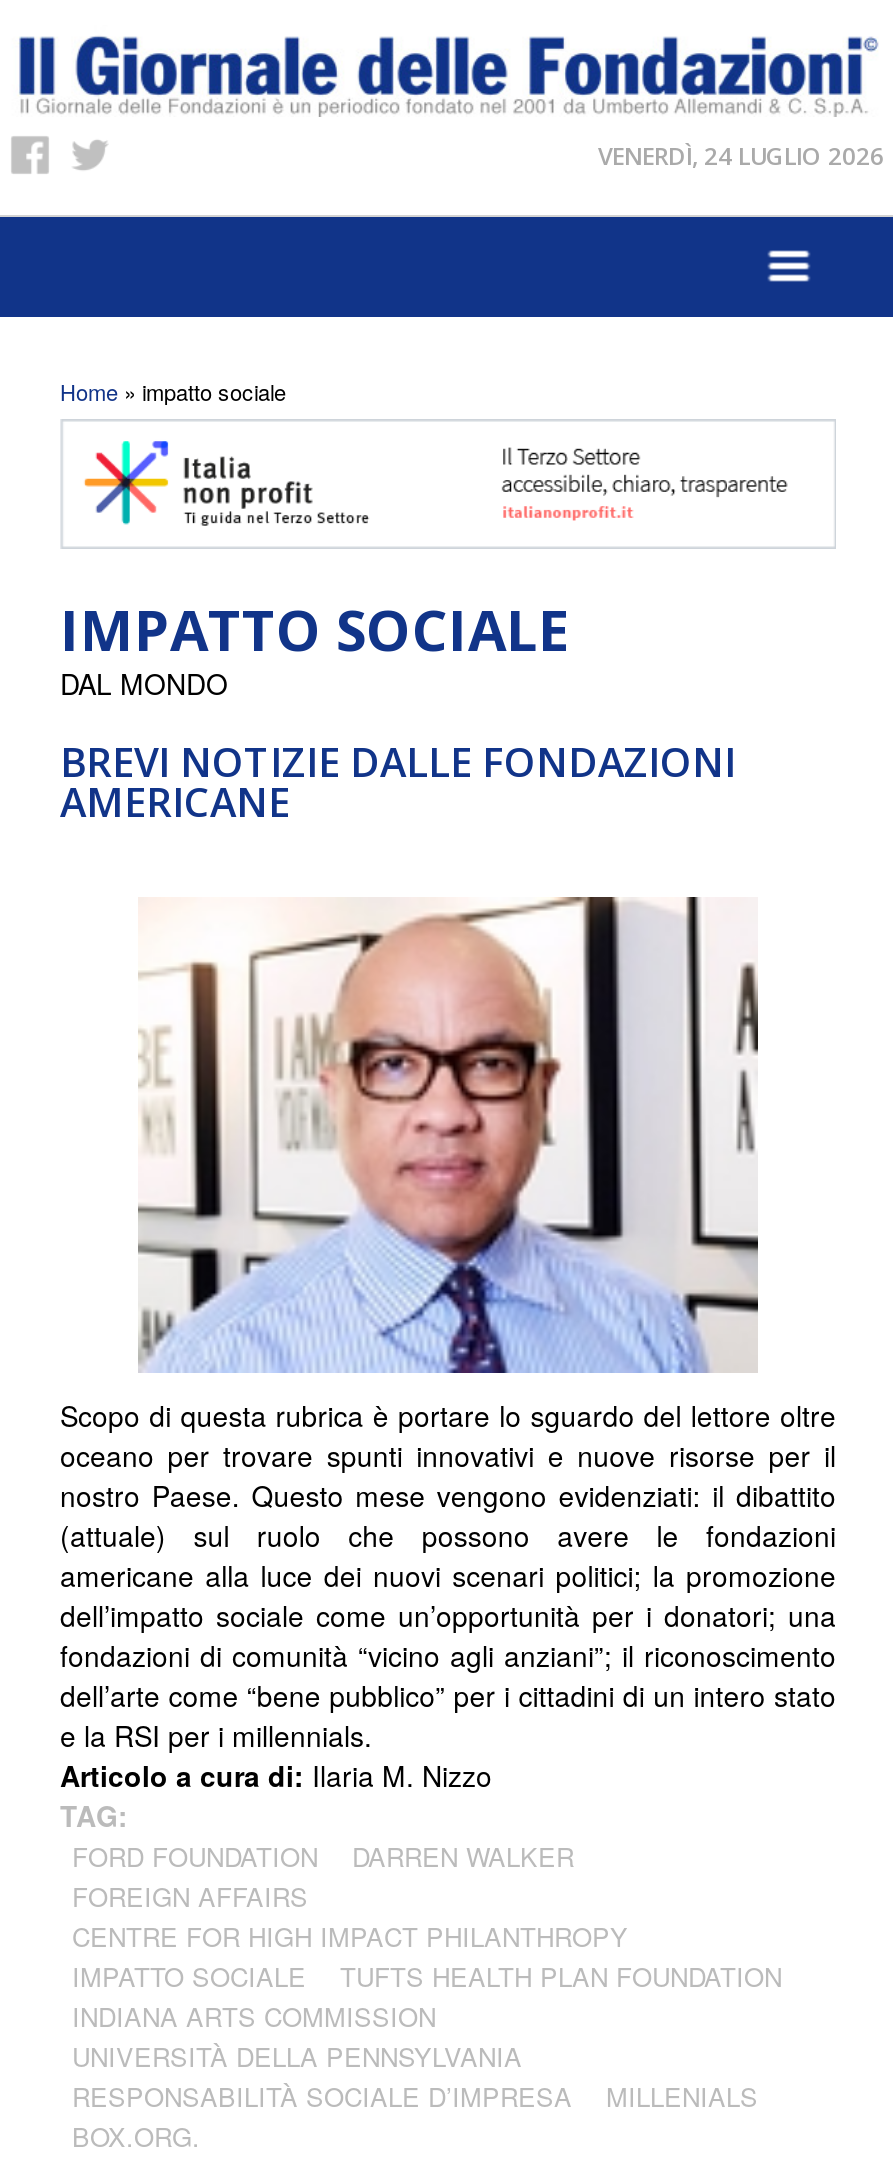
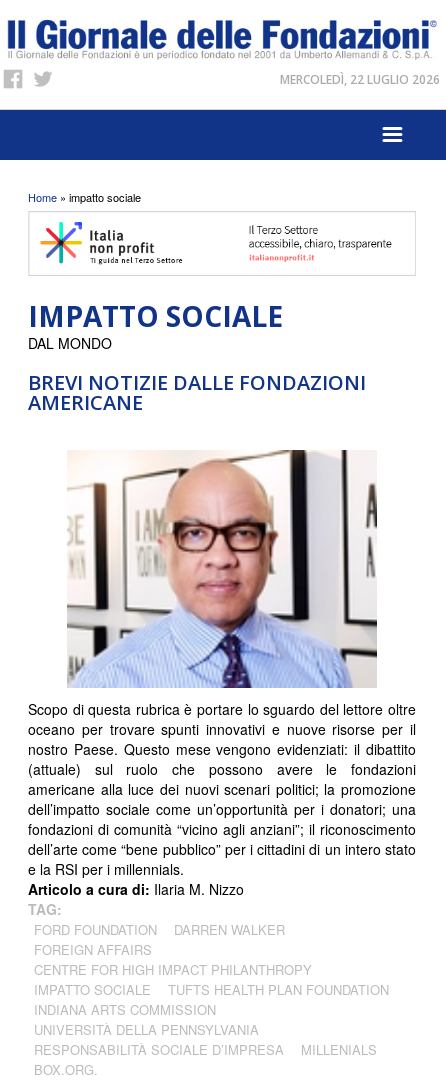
- VENERDÌ, 24 LUGLIO 2026
+ MERCOLEDÌ, 22 LUGLIO 2026
